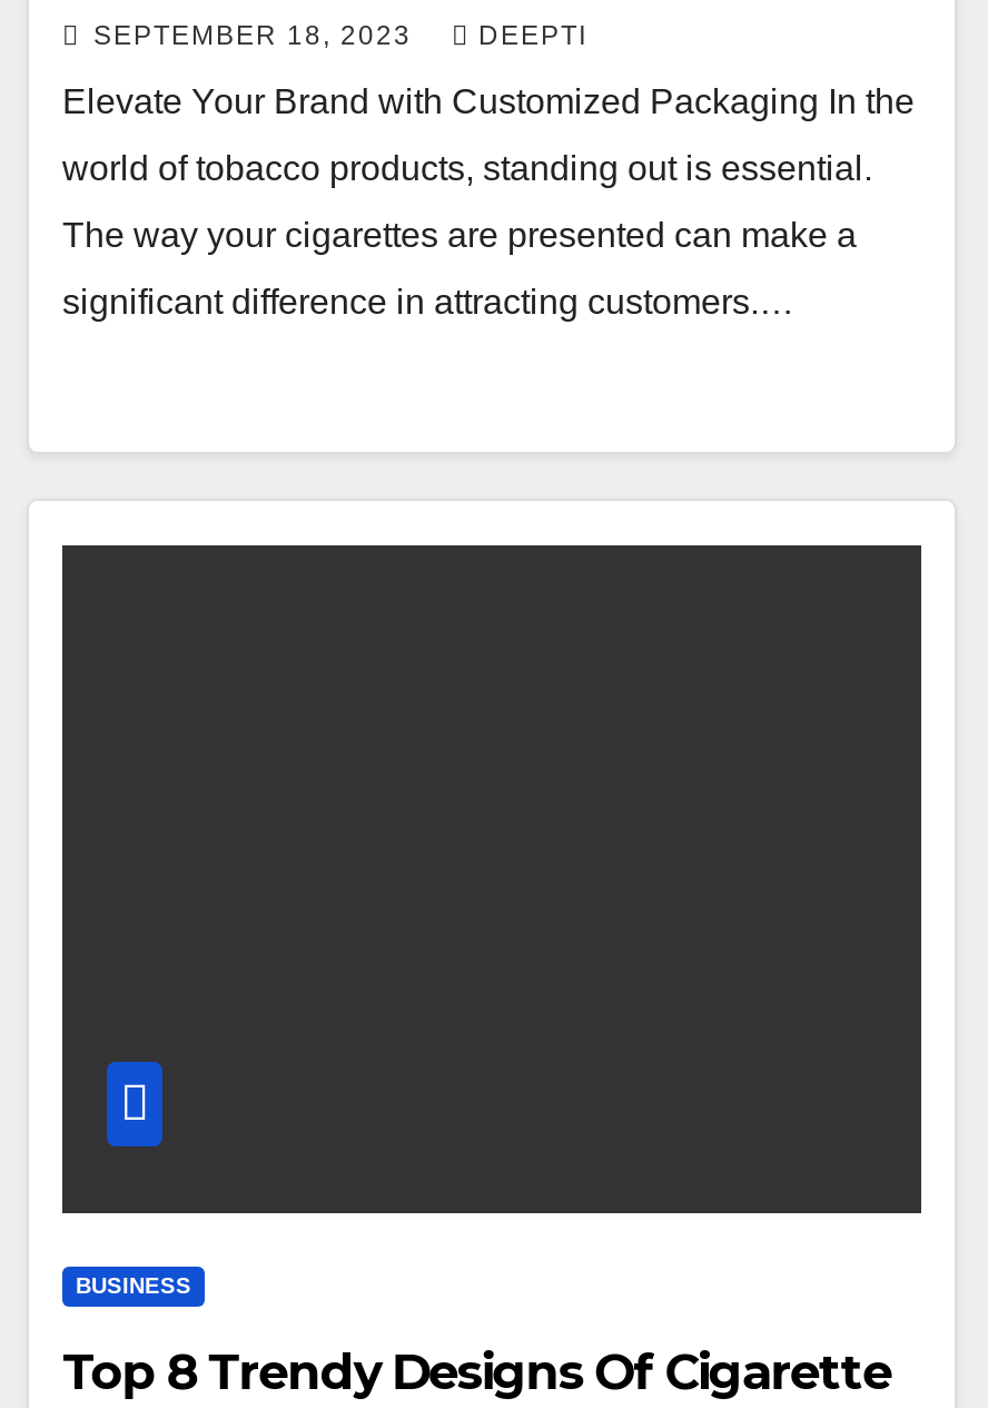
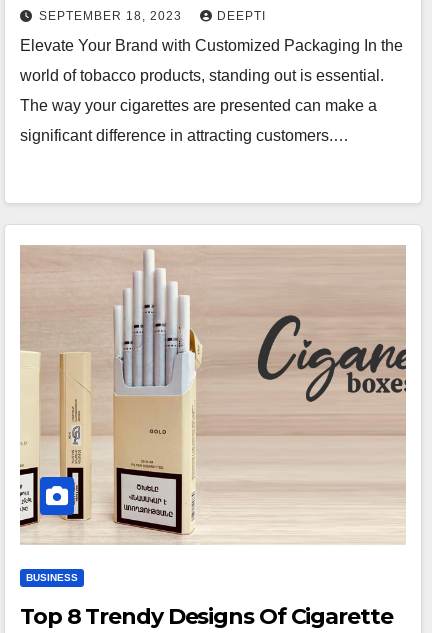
+ [image]
